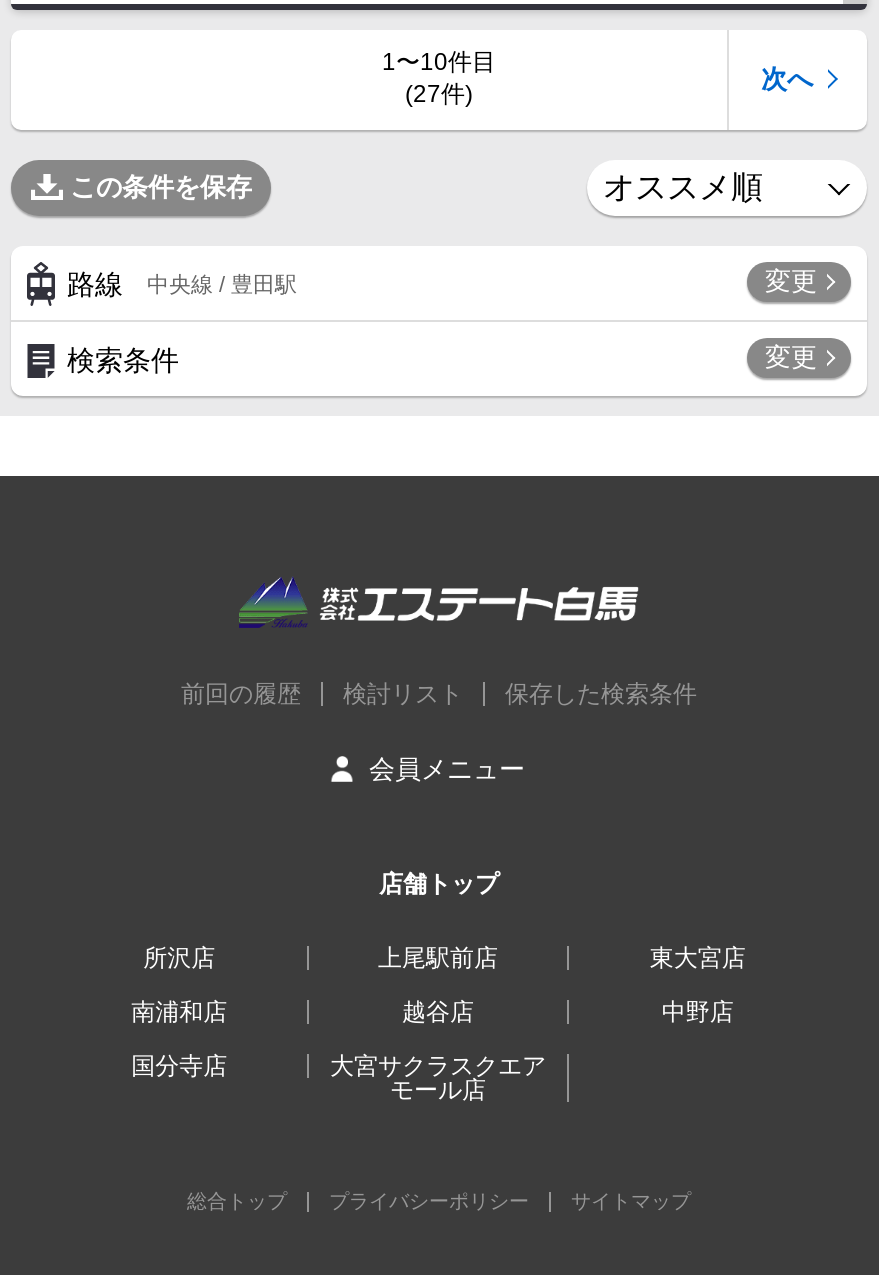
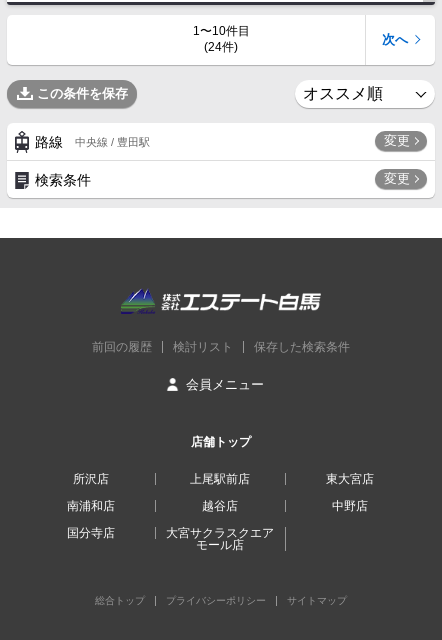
- (27件)
+ (24件)
